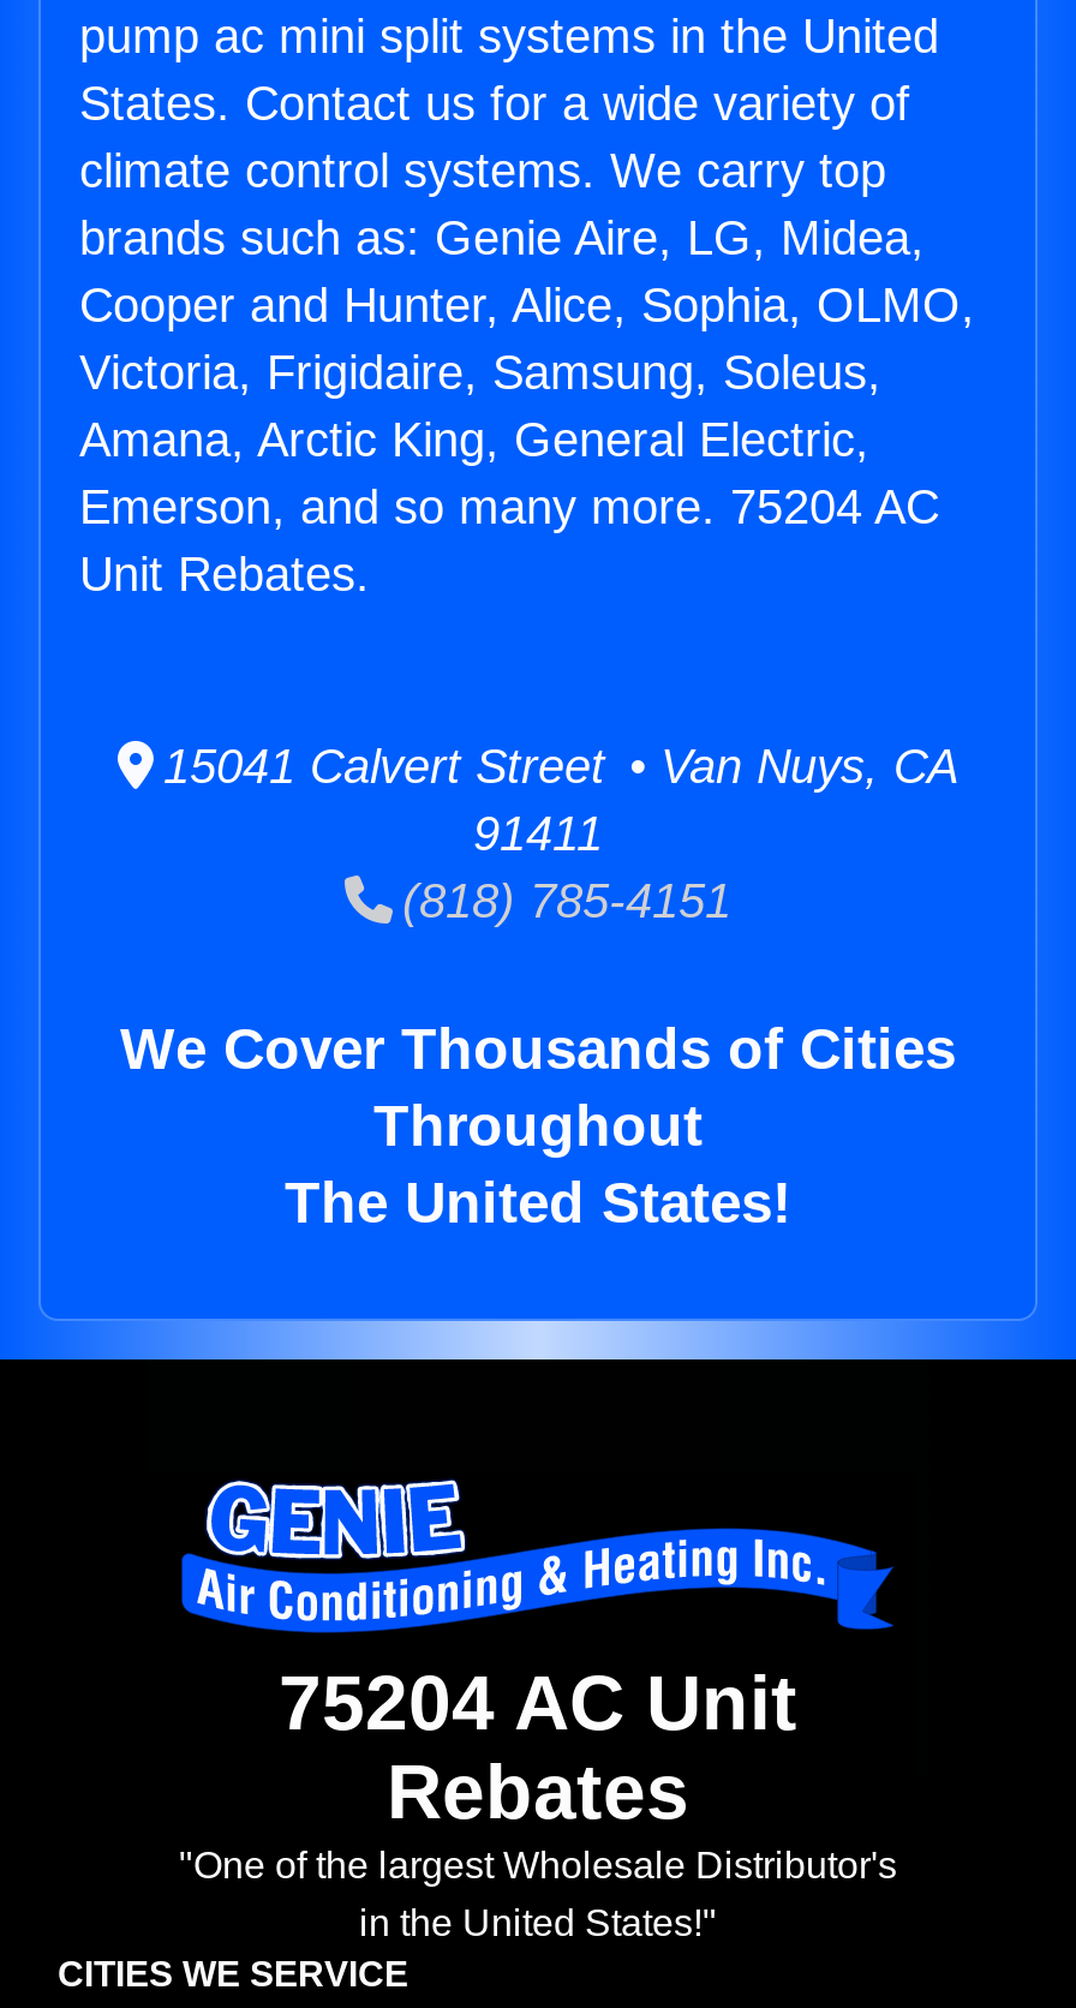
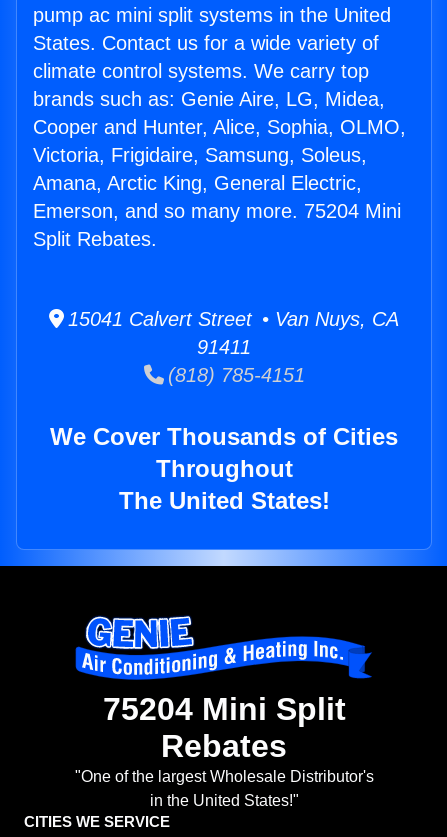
- Emerson, and so many more. 75204 AC
+ Emerson, and so many more. 75204 Mini

- Unit Rebates.
+ Split Rebates.

- 75204 AC Unit
+ 75204 Mini Split
